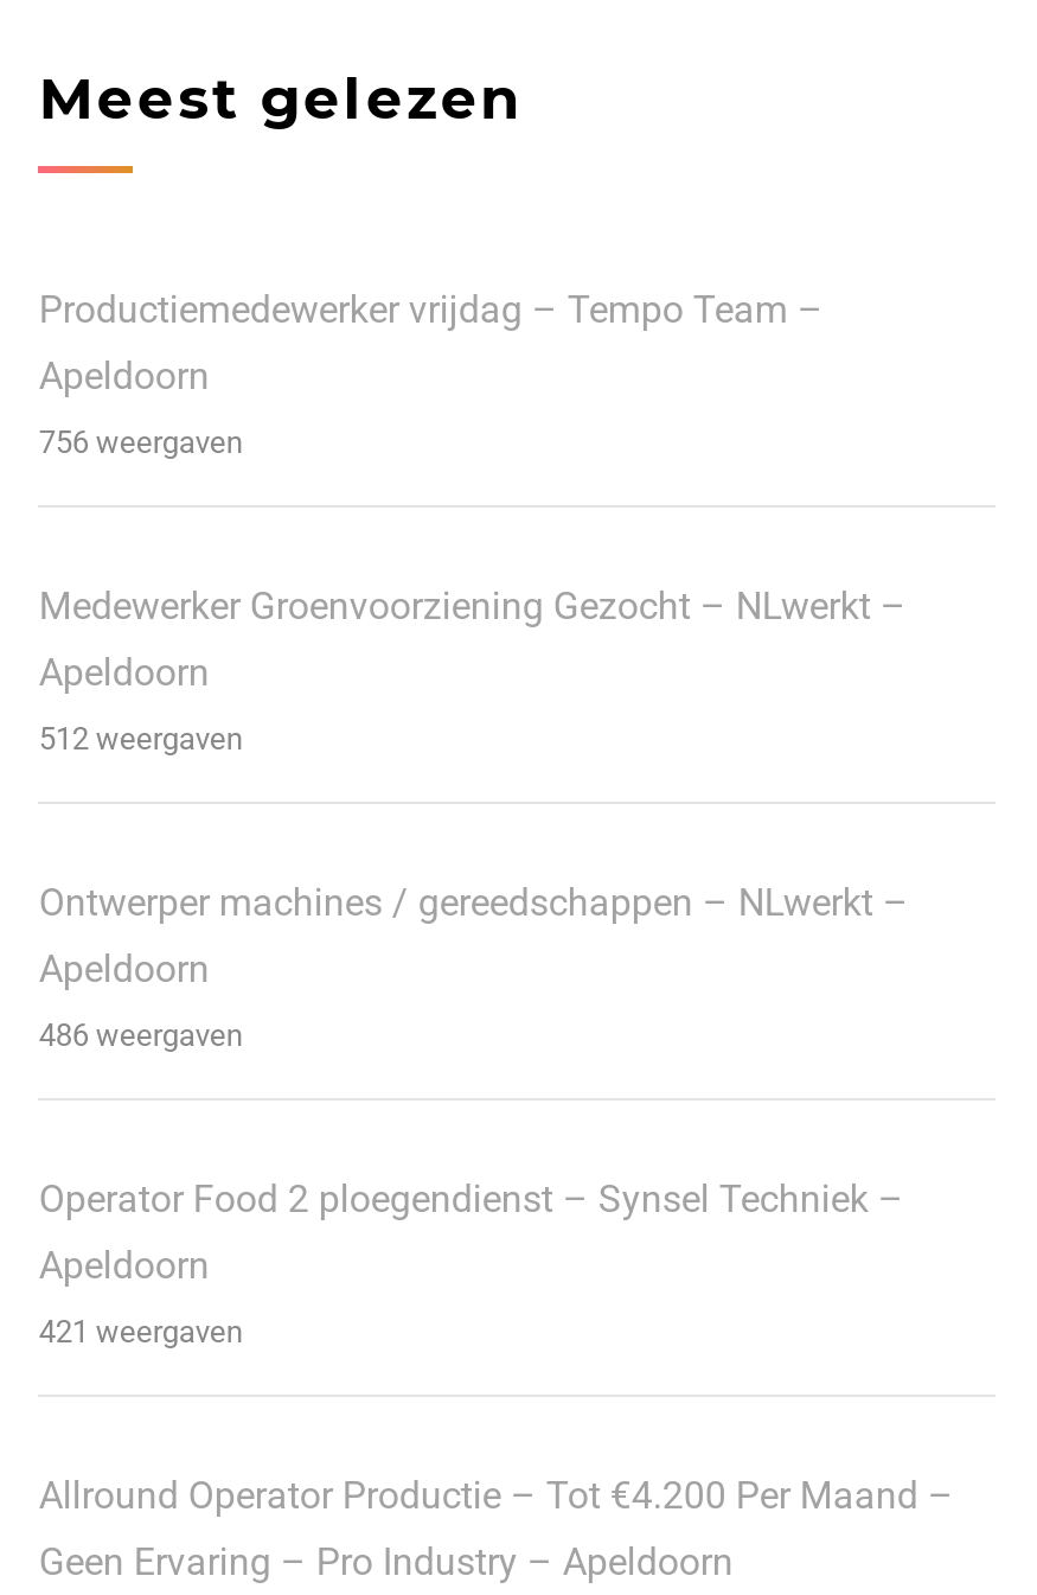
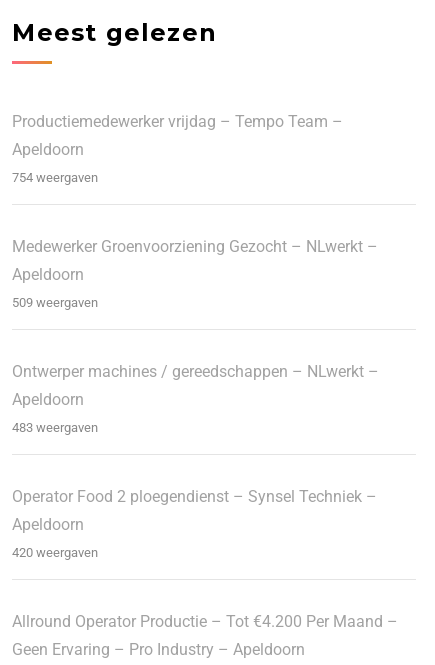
- 756 weergaven
+ 754 weergaven

- 512 weergaven
+ 509 weergaven

- 486 weergaven
+ 483 weergaven

- 421 weergaven
+ 420 weergaven
